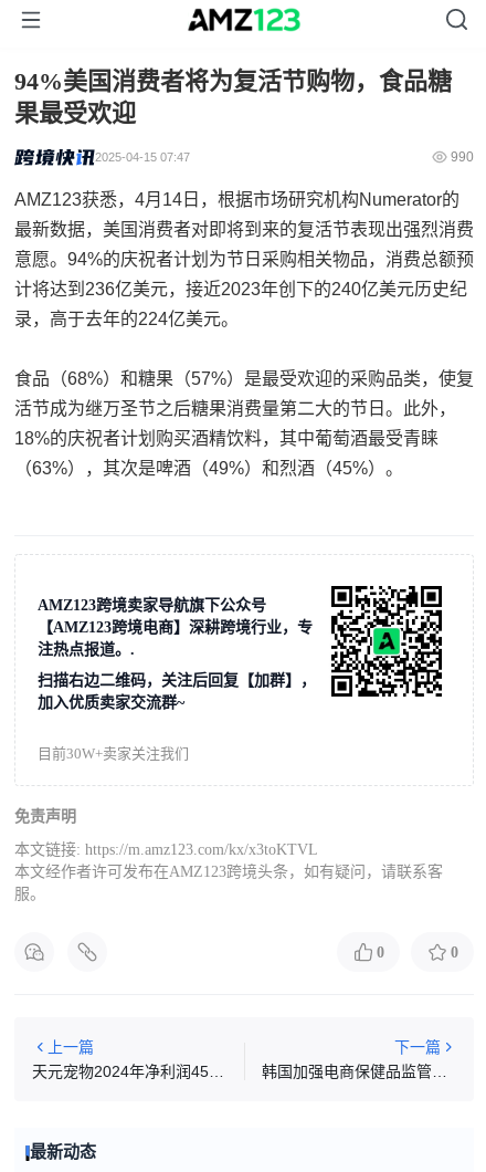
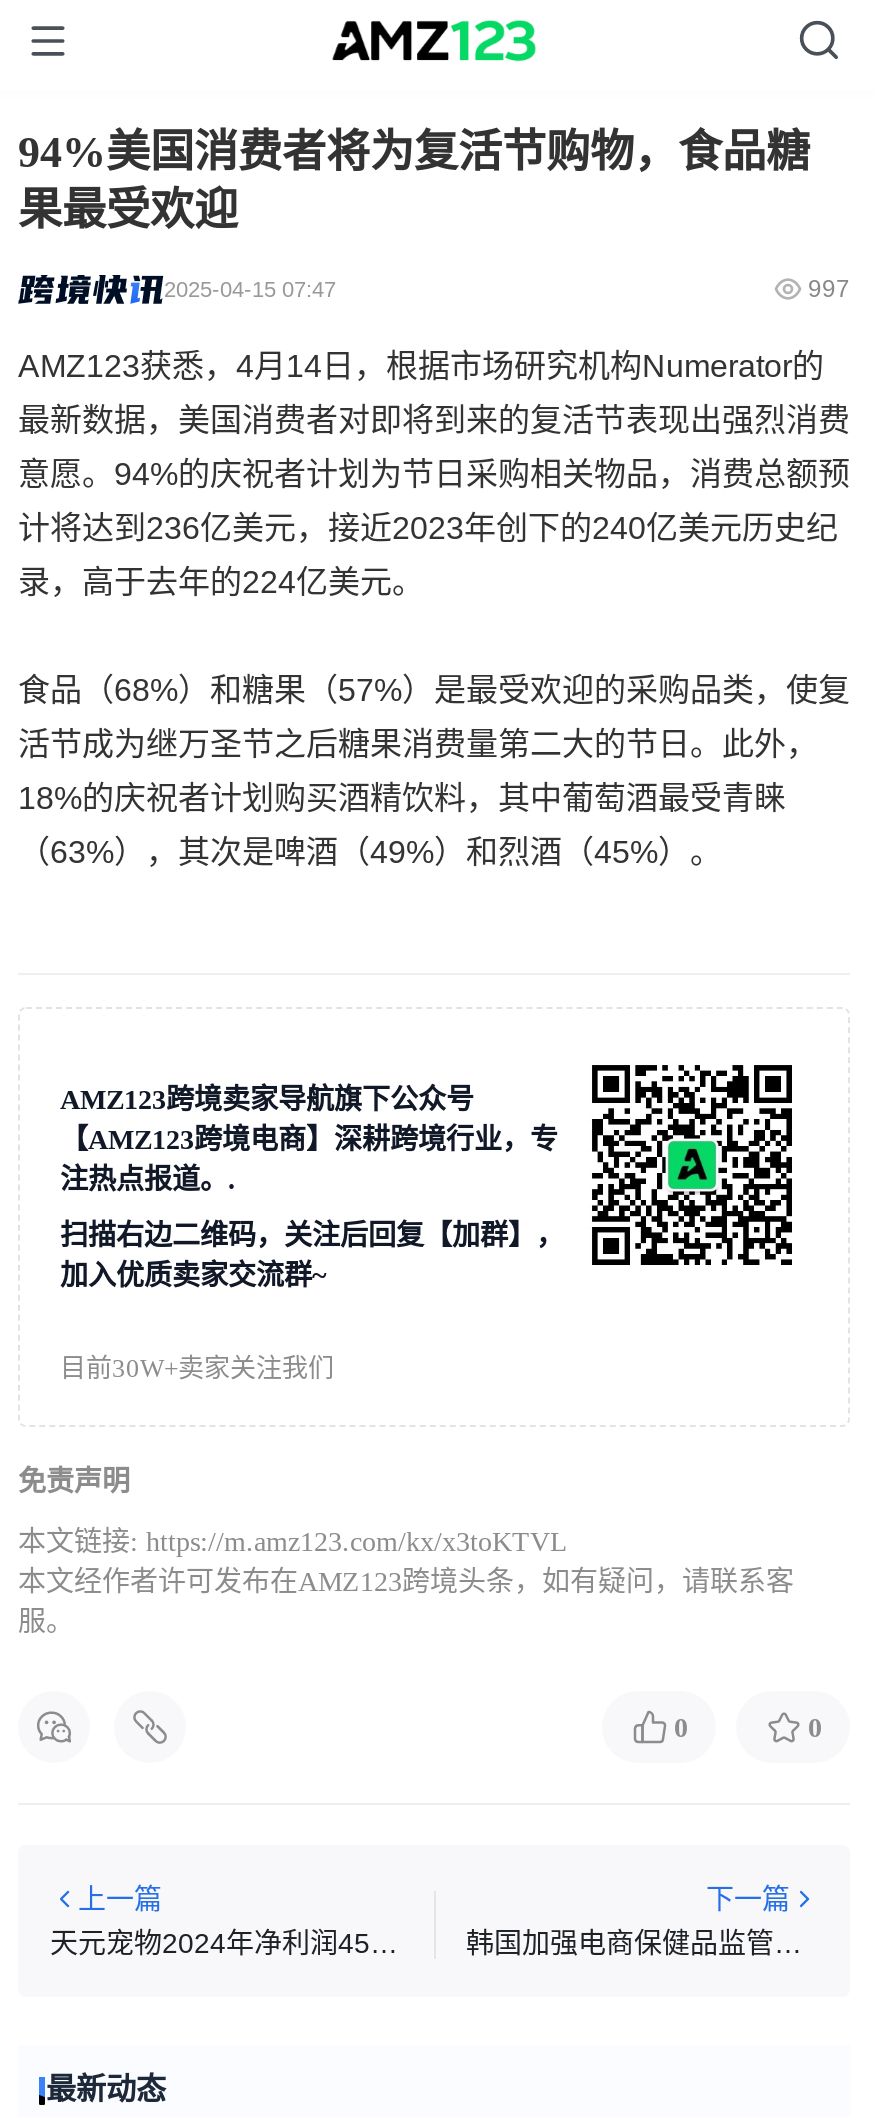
- 990
+ 997
